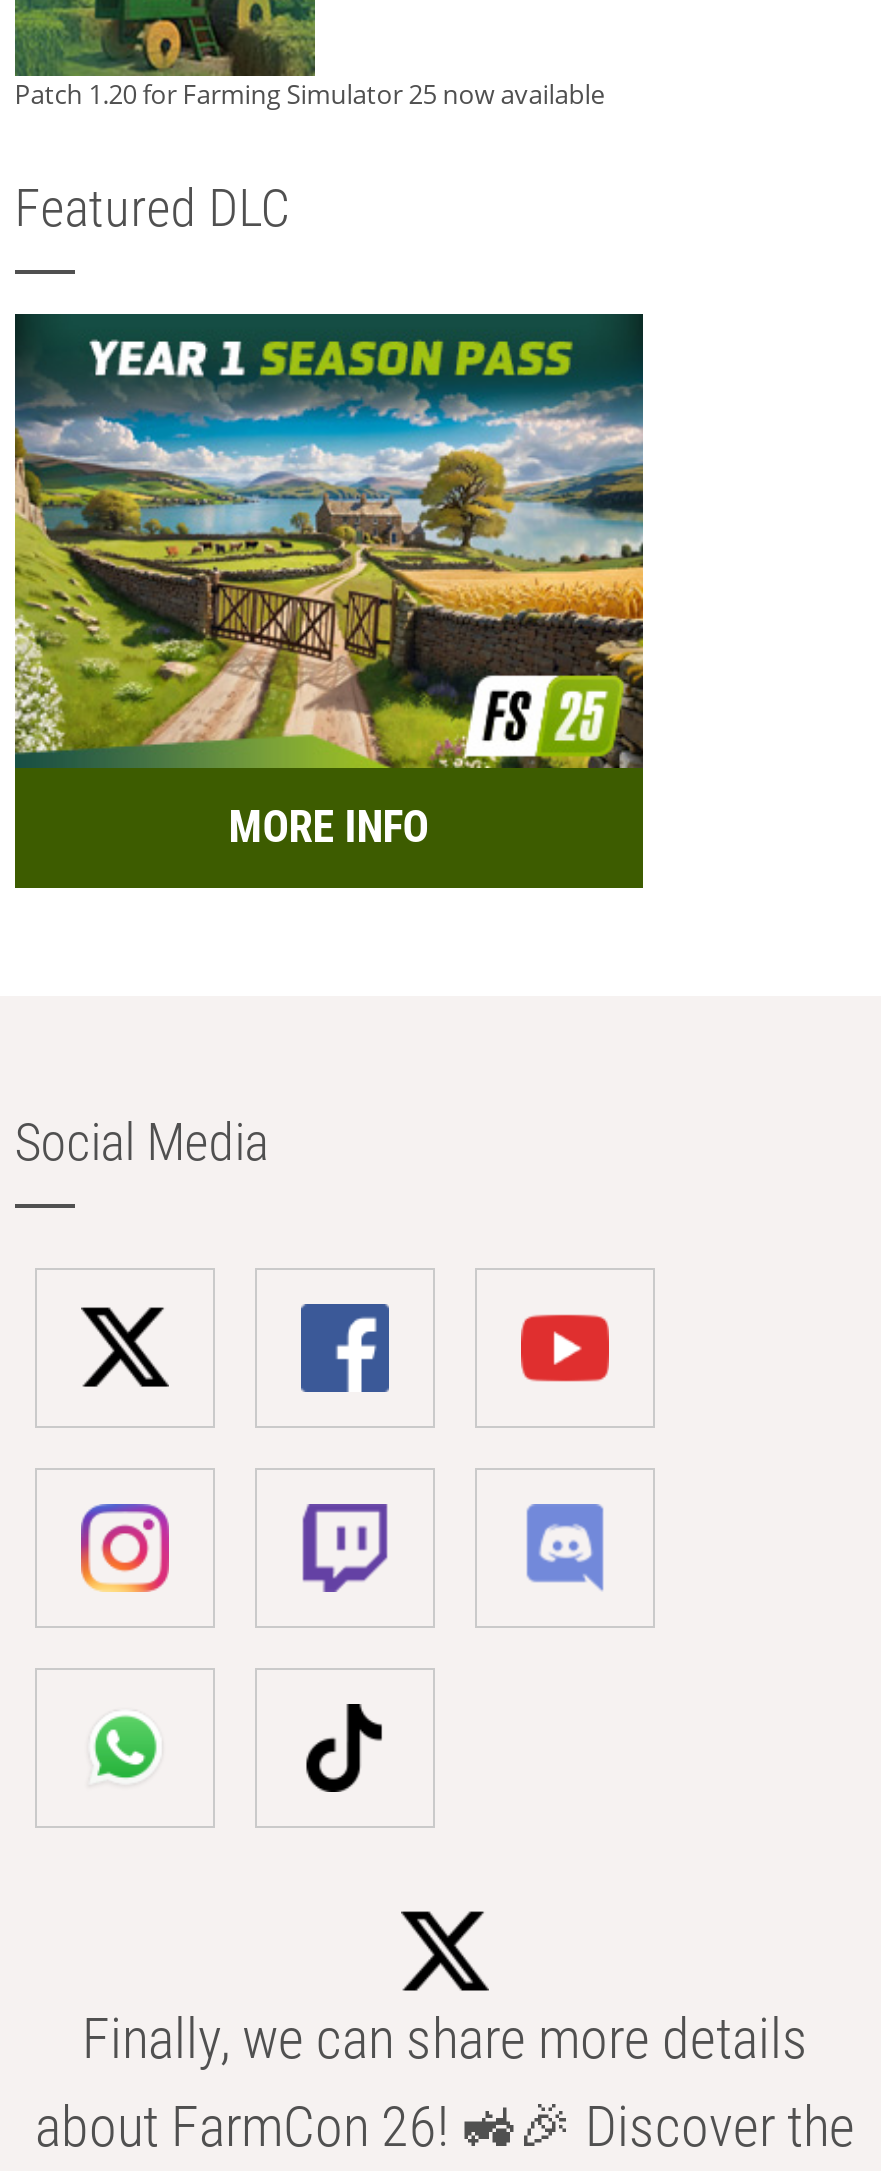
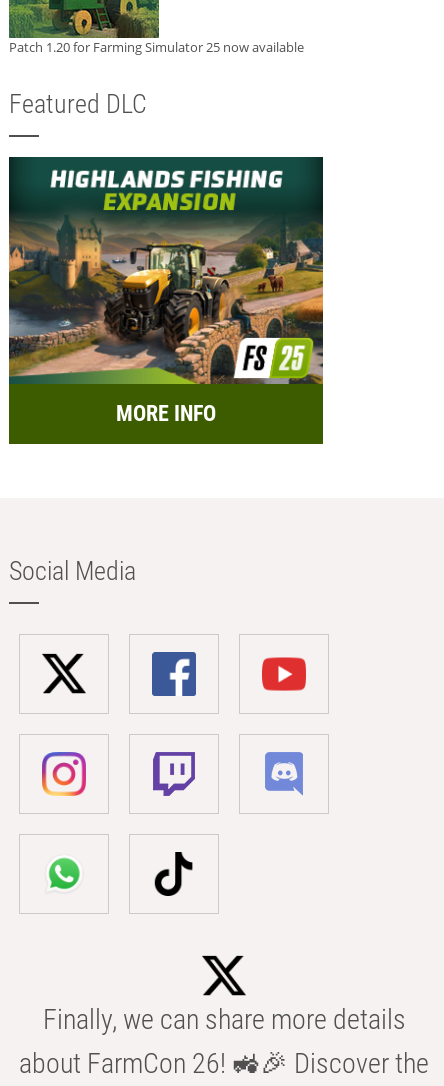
- [image]
+ [image]
